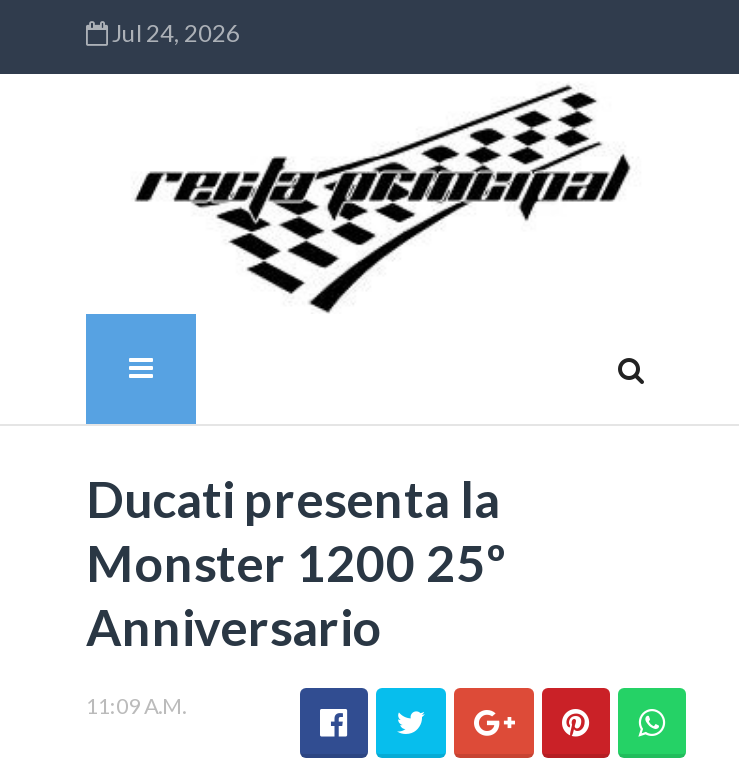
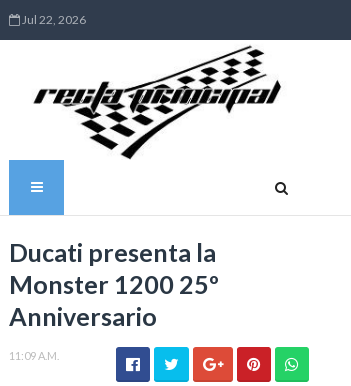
- Jul 24, 2026
+ Jul 22, 2026
